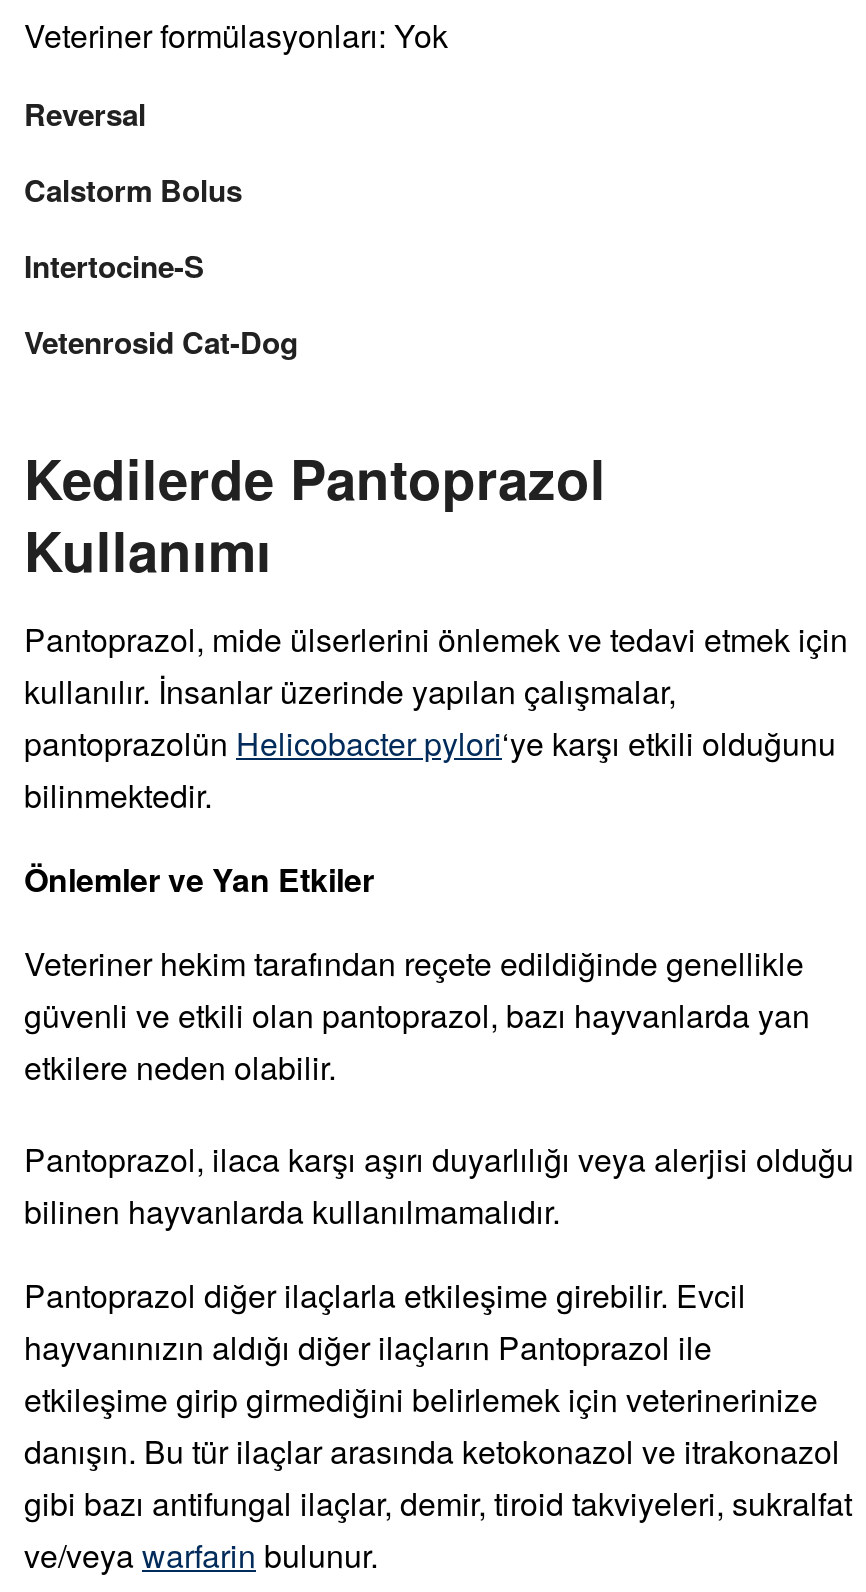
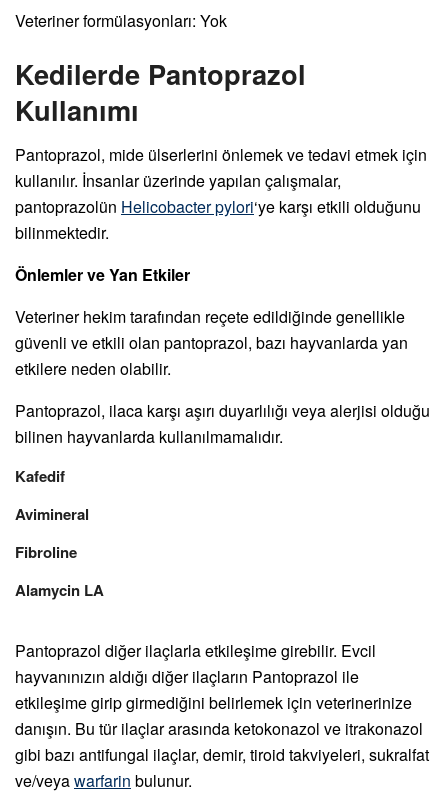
- Reversal
- Calstorm Bolus
- Intertocine-S
- Vetenrosid Cat-Dog

moved up: Kedilerde Pantoprazol | Kullanımı | Pantoprazol, mide ülserlerini önlemek ve tedavi etmek için | ... | güvenli ve etkili olan pantoprazol, bazı hayvanlarda yan | etkilere neden olabilir.

moved up: Pantoprazol, ilaca karşı aşırı duyarlılığı veya alerjisi olduğu | bilinen hayvanlarda kullanılmamalıdır.

+ Kafedif
+ Avimineral
+ Fibroline
+ Alamycin LA
